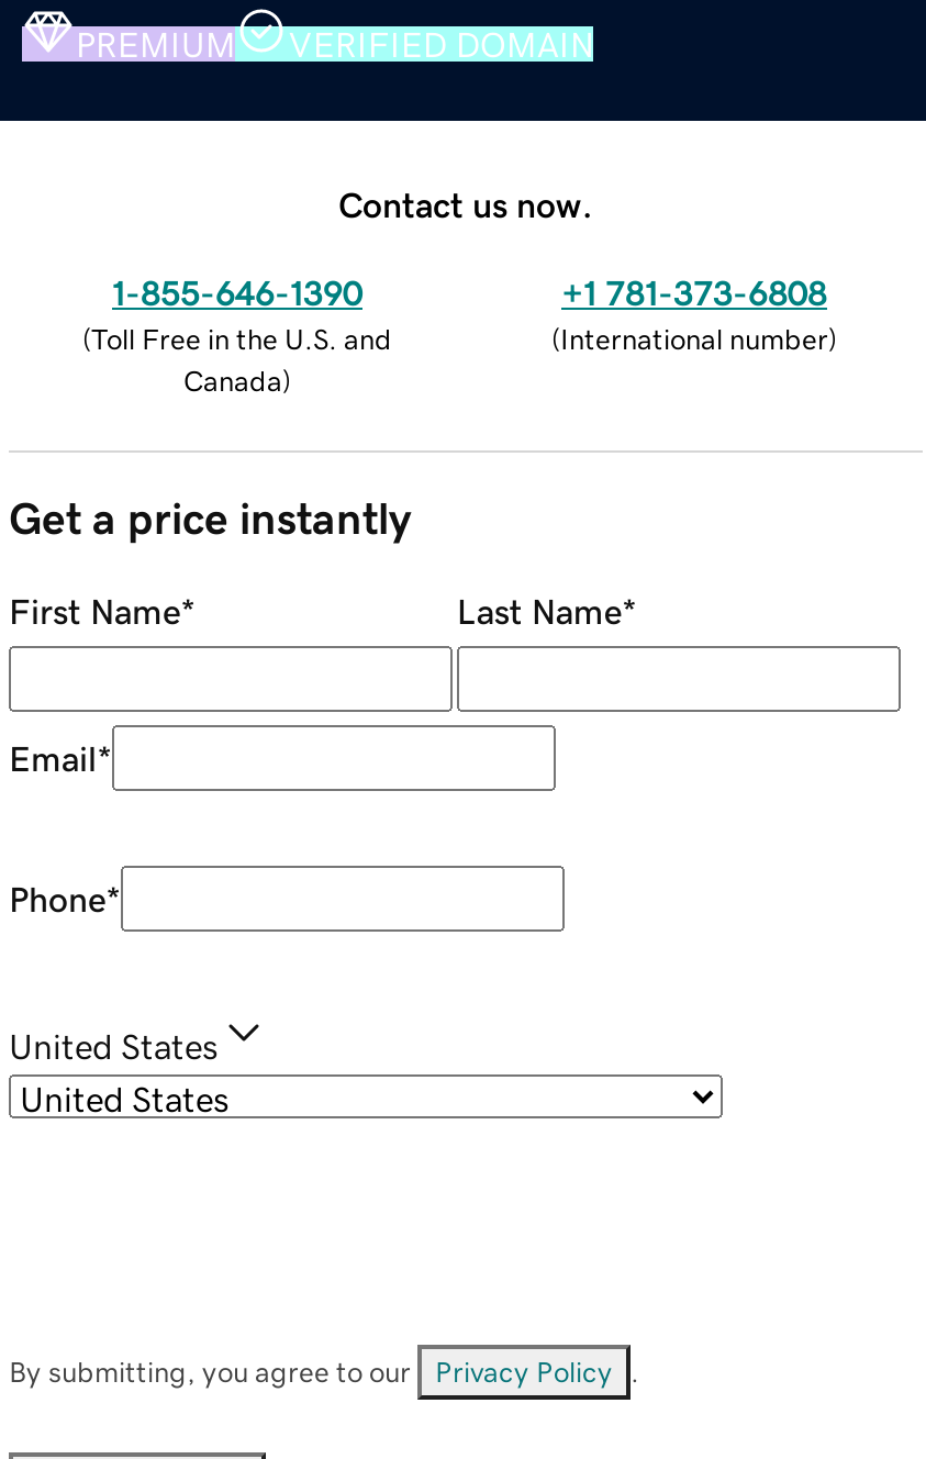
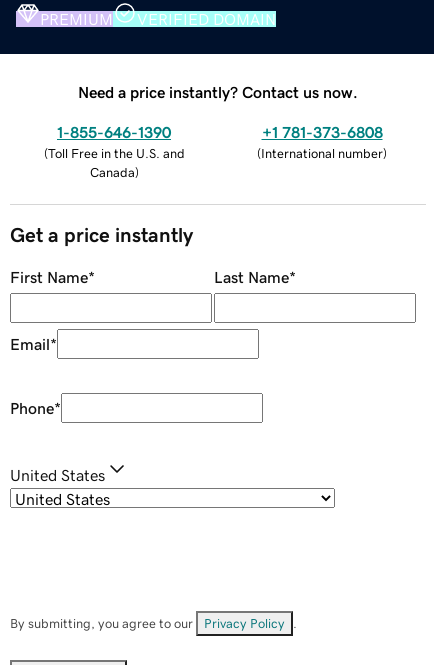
- Contact us now.
+ Need a price instantly? Contact us now.
